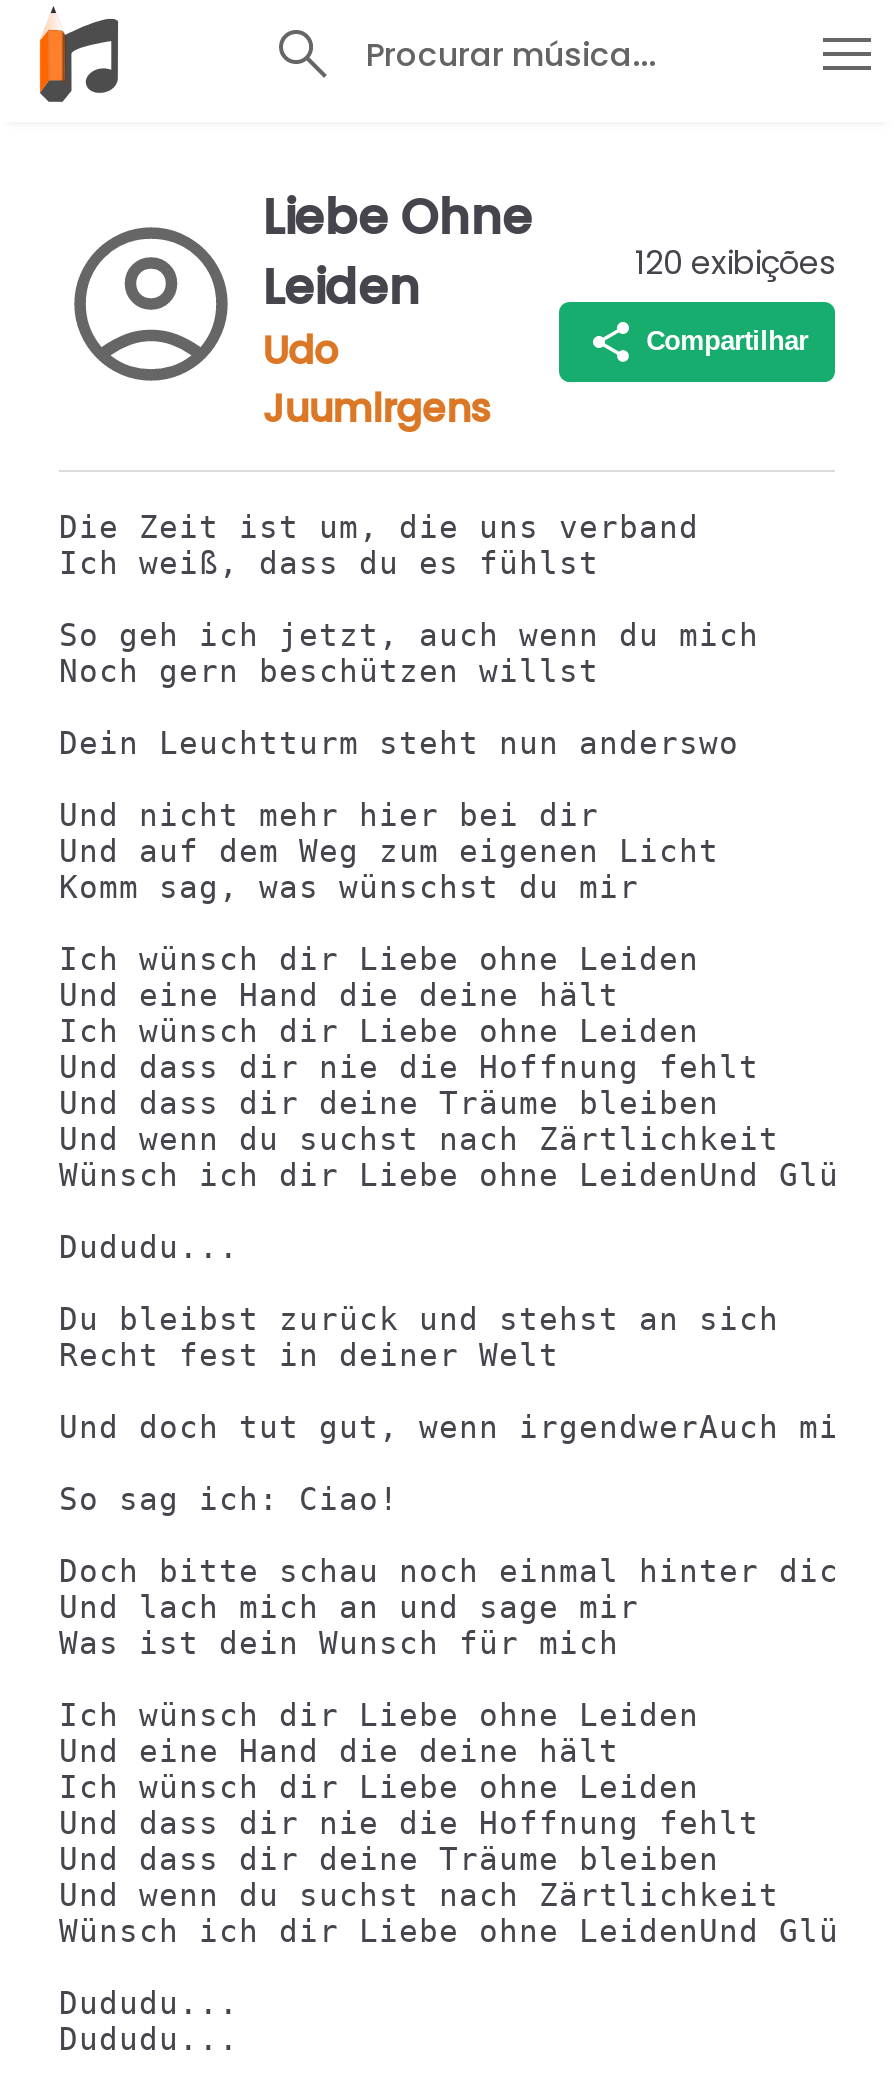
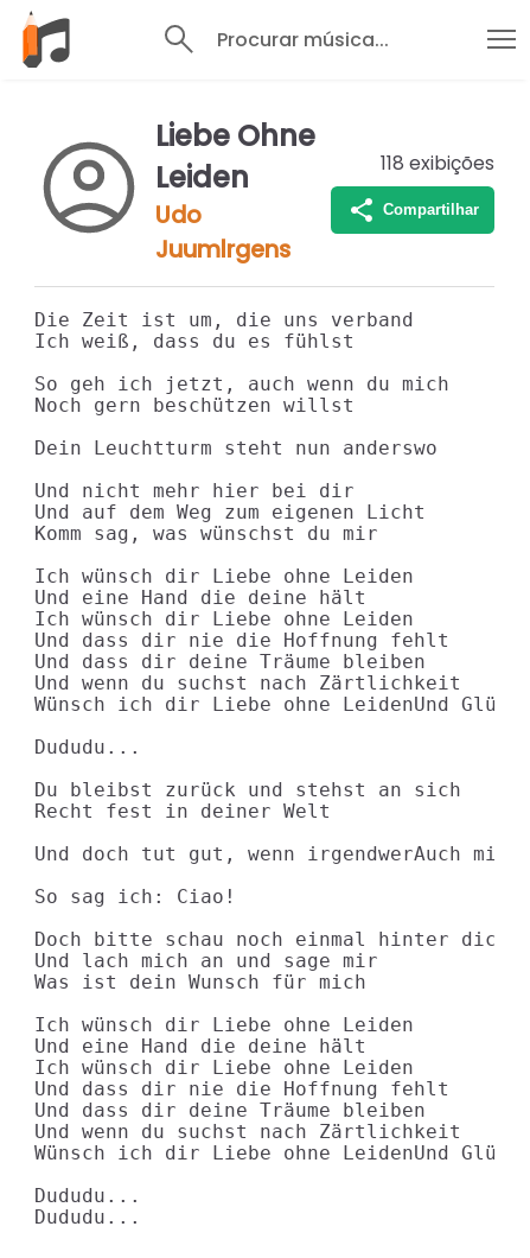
- 120 exibições
+ 118 exibições
